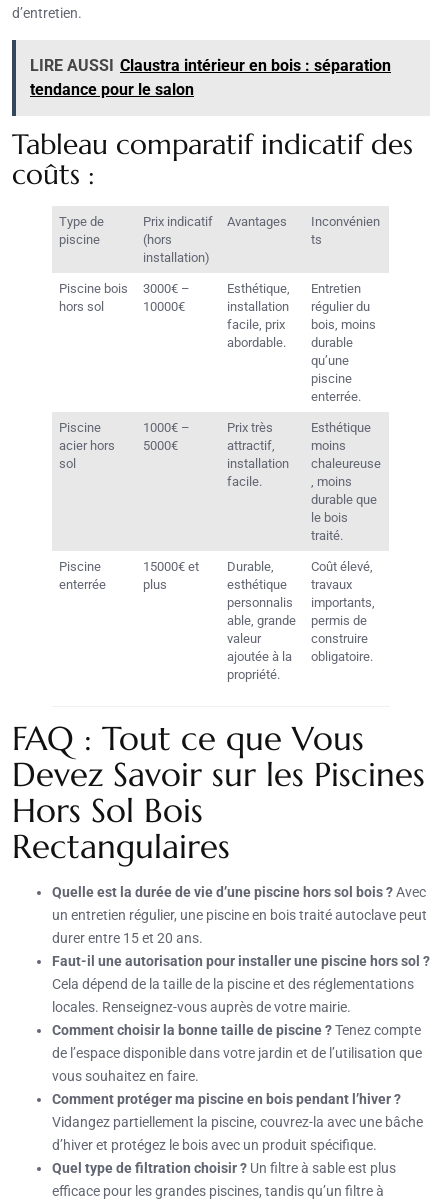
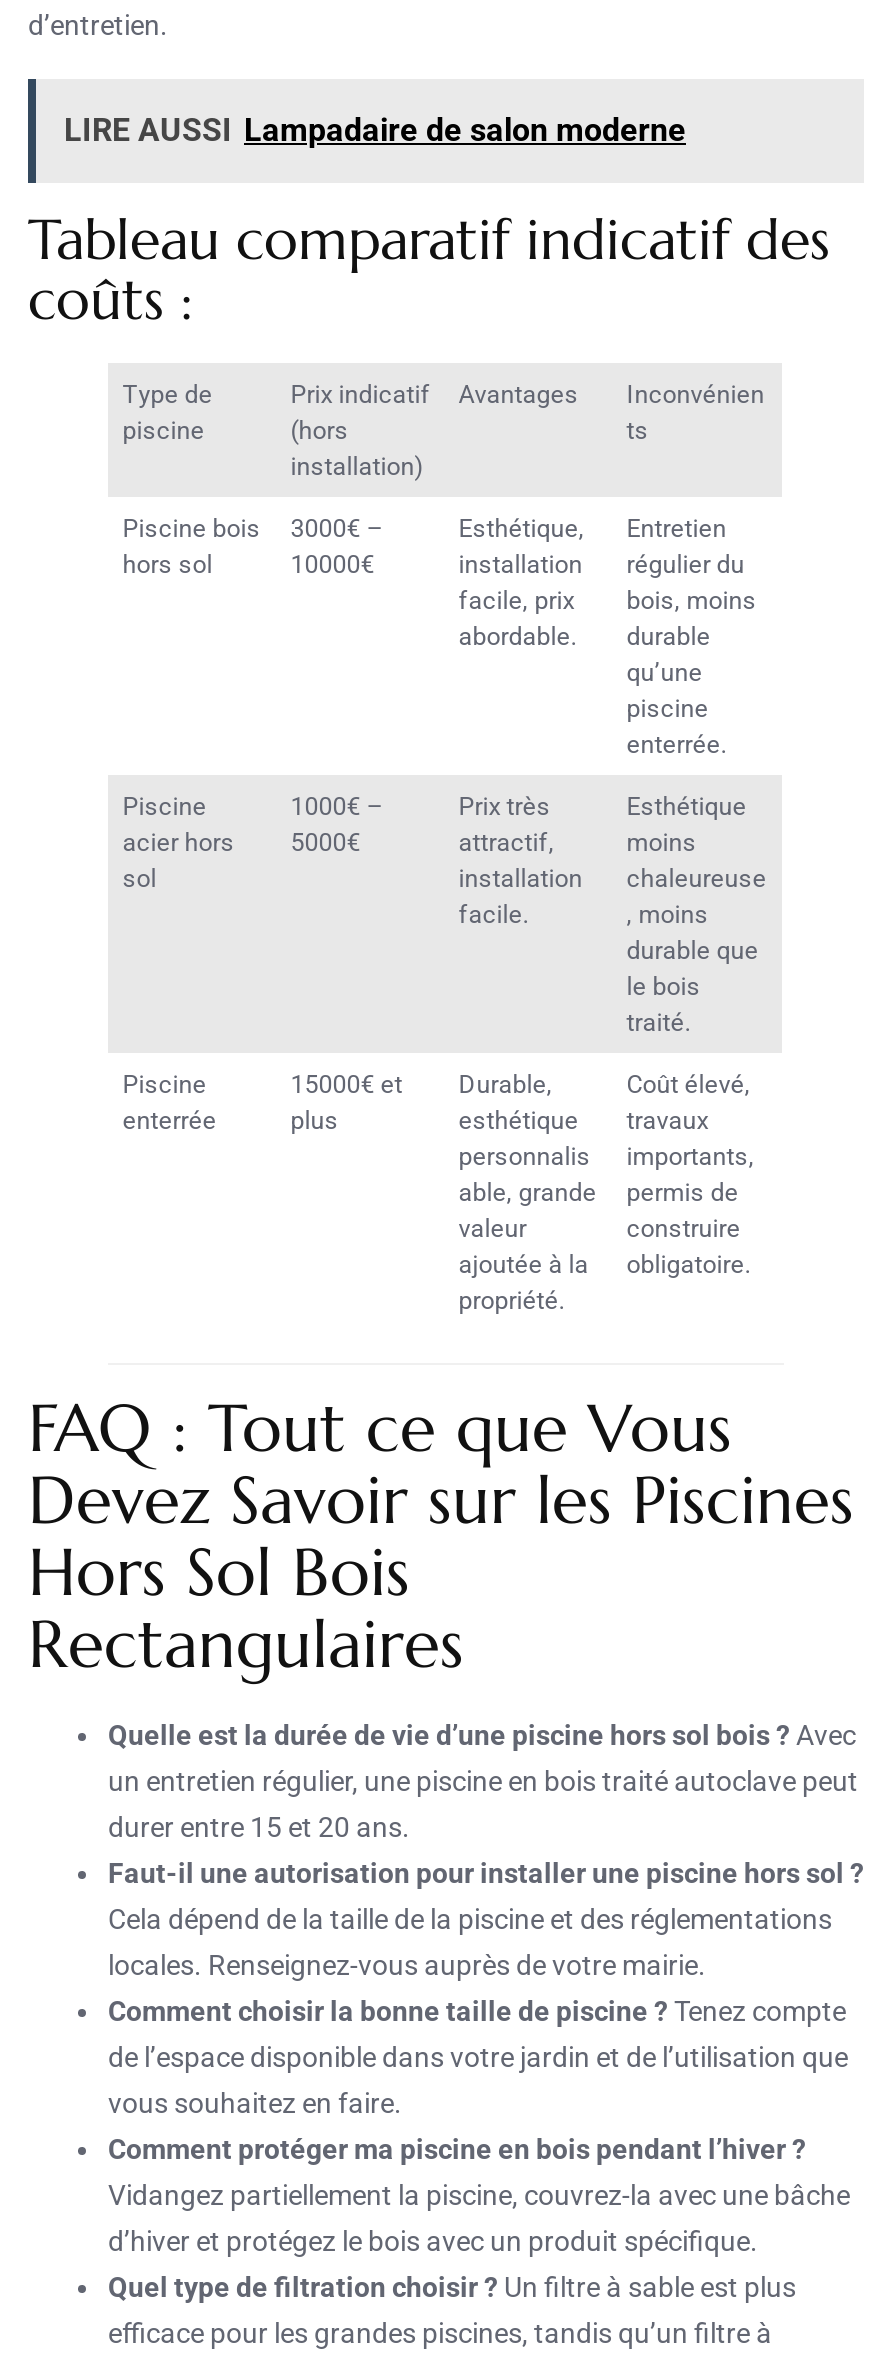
- LIRE AUSSI Claustra intérieur en bois : séparation
- tendance pour le salon
+ LIRE AUSSI Lampadaire de salon moderne
